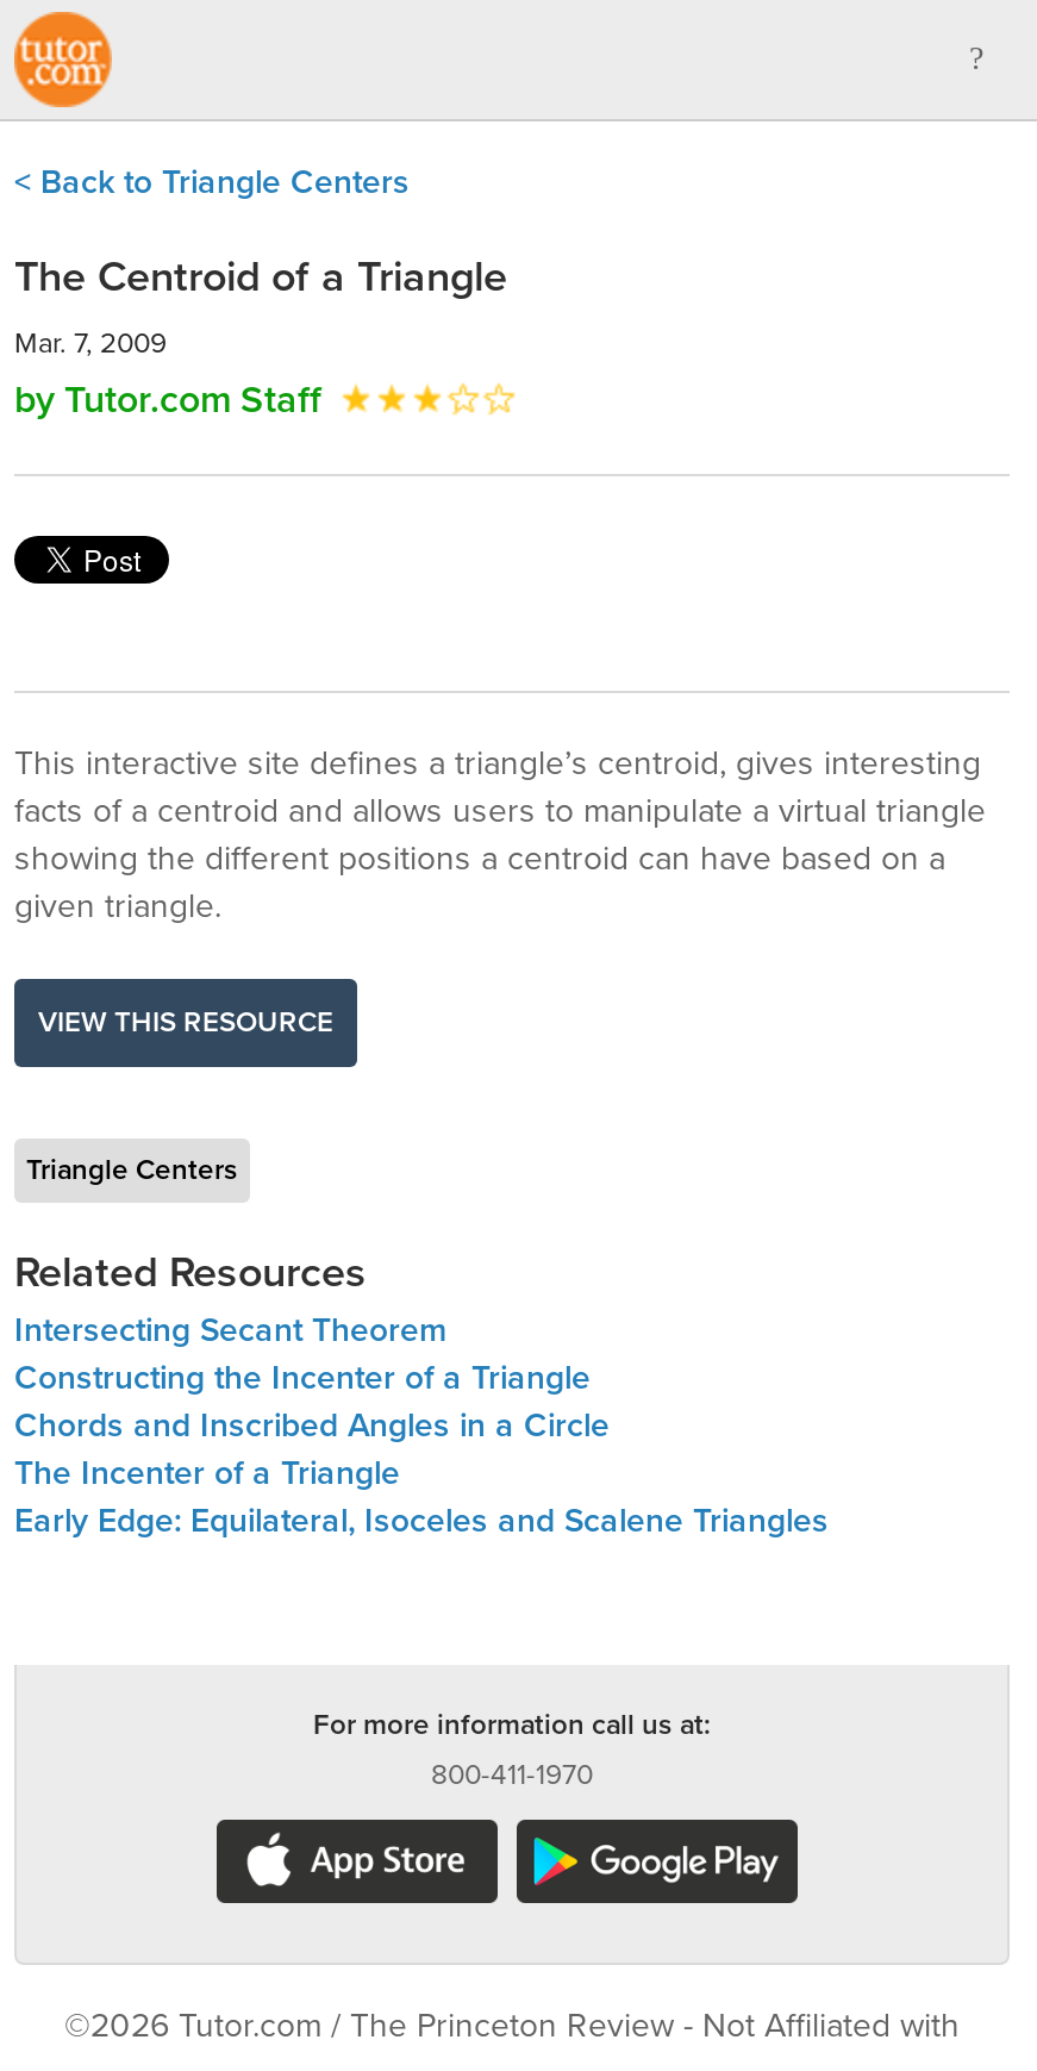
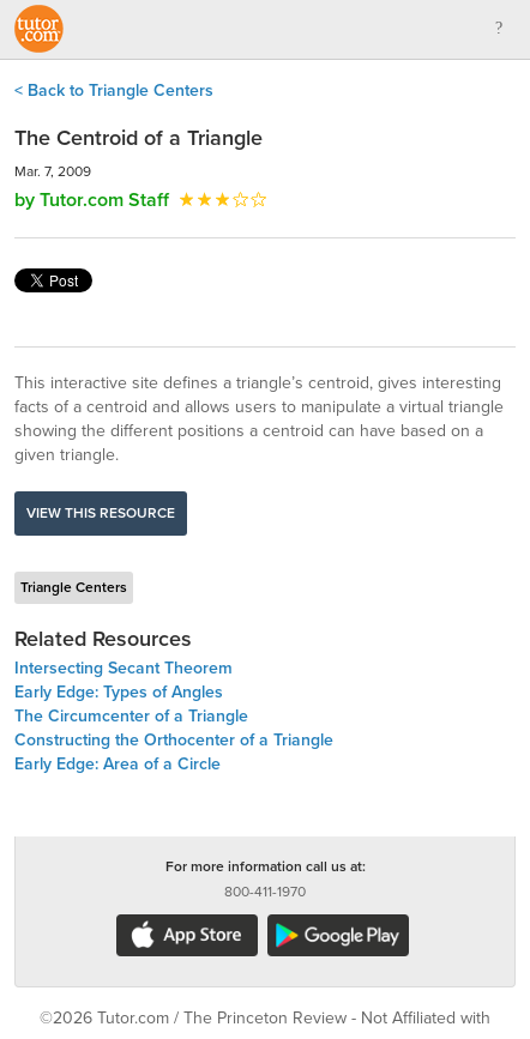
- Constructing the Incenter of a Triangle
- Chords and Inscribed Angles in a Circle
- The Incenter of a Triangle
- Early Edge: Equilateral, Isoceles and Scalene Triangles
+ Early Edge: Types of Angles
+ The Circumcenter of a Triangle
+ Constructing the Orthocenter of a Triangle
+ Early Edge: Area of a Circle
